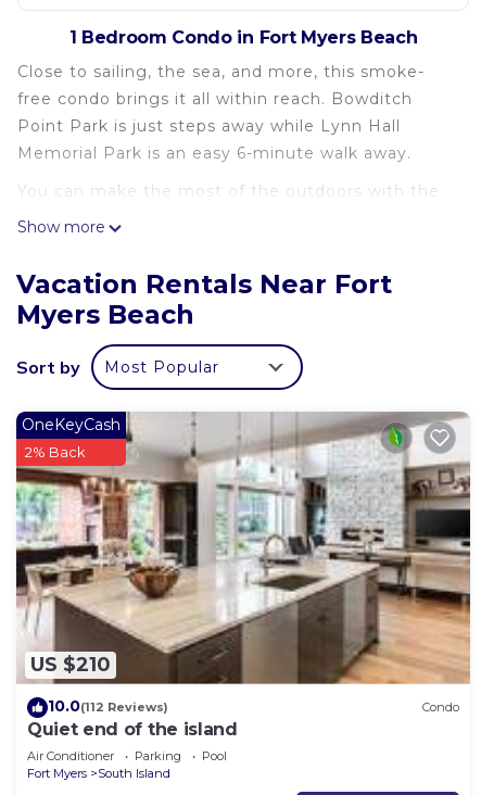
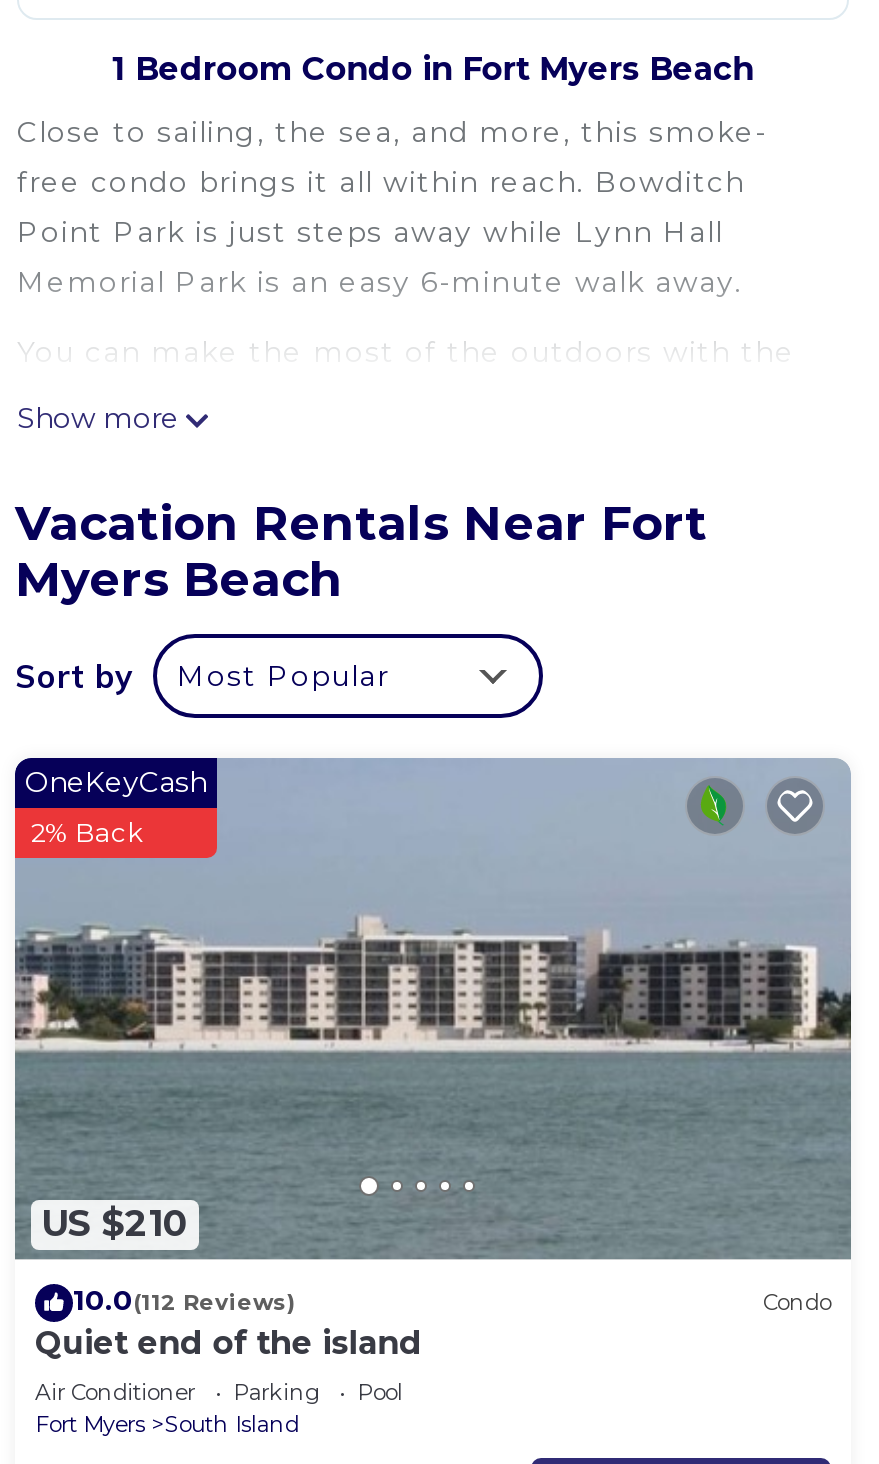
- [image]
+ [image]
